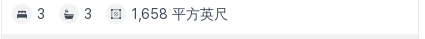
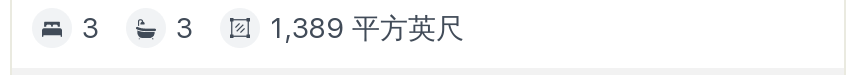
- 1,658 平方英尺
+ 1,389 平方英尺
